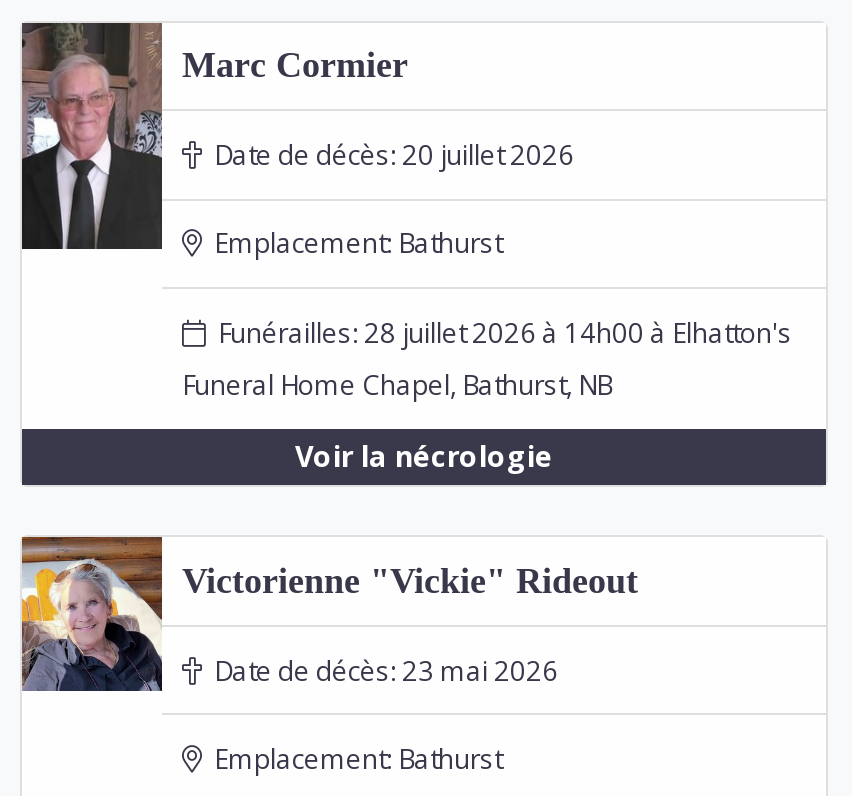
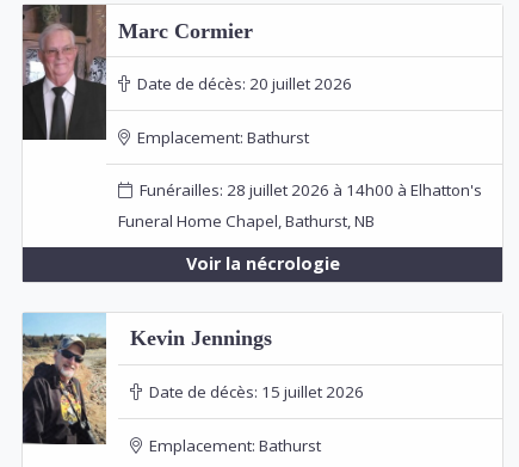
- [image]
- Victorienne "Vickie" Rideout
+ [image]
+ Kevin Jennings

- Date de décès: 23 mai 2026
+ Date de décès: 15 juillet 2026
